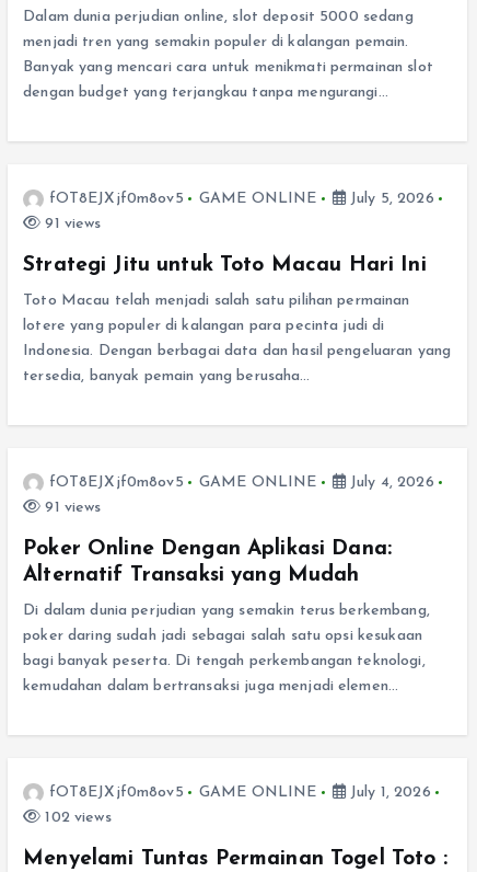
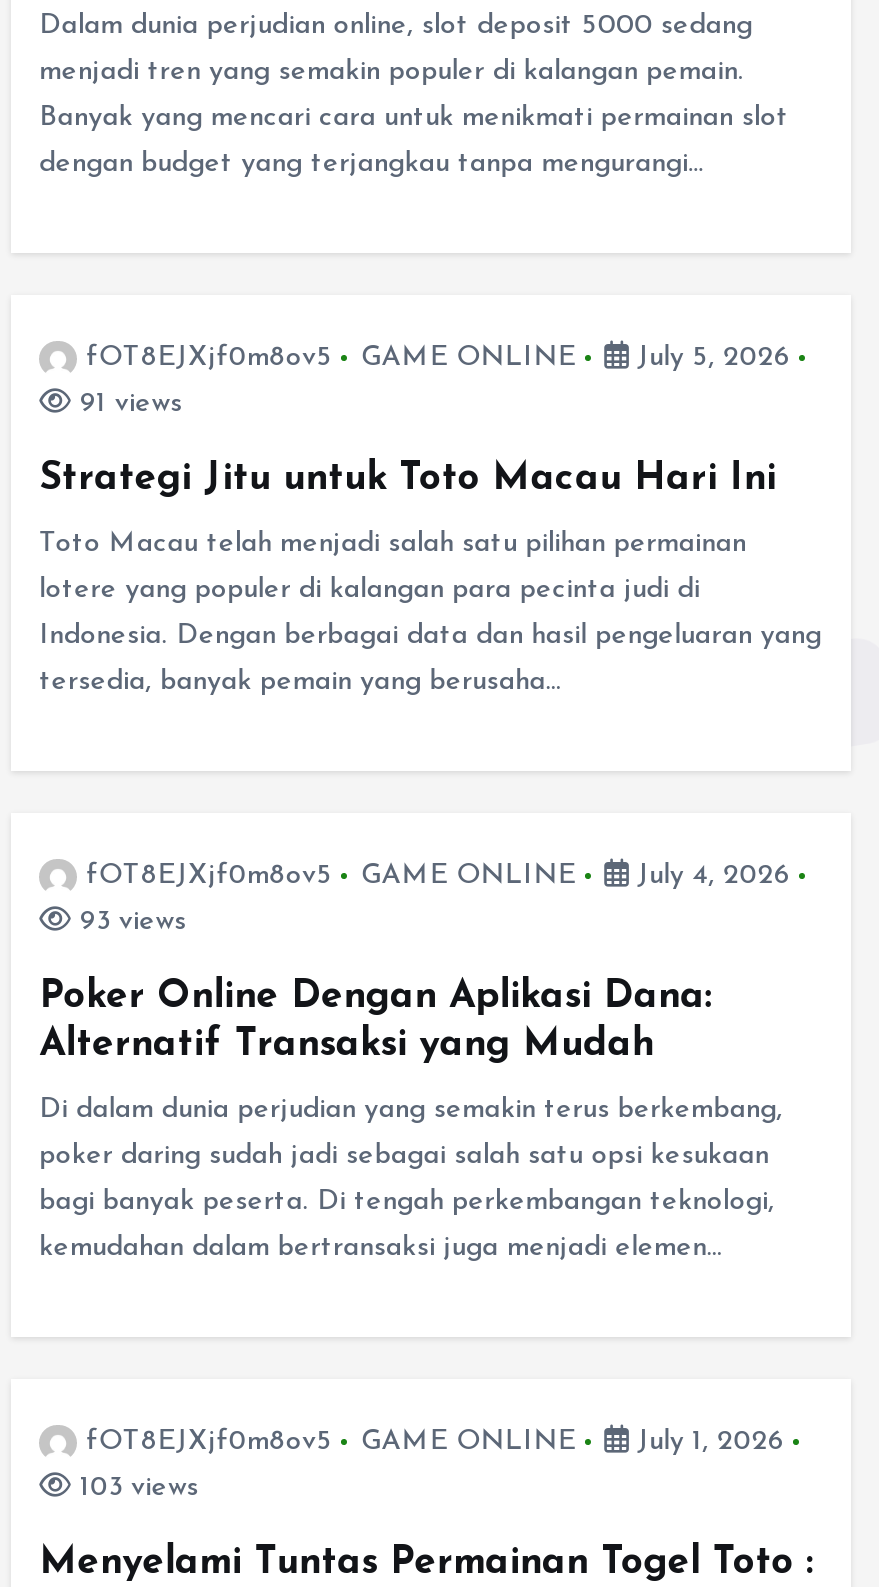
- 91 views
+ 93 views

- 102 views
+ 103 views
